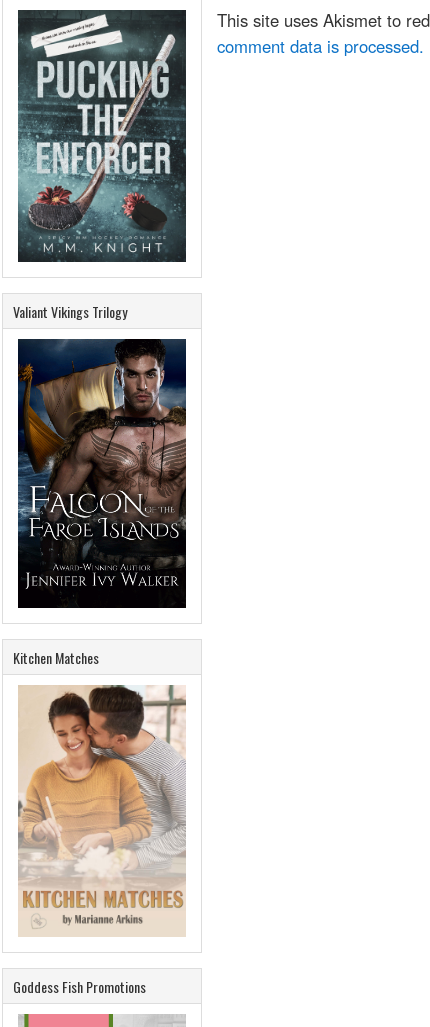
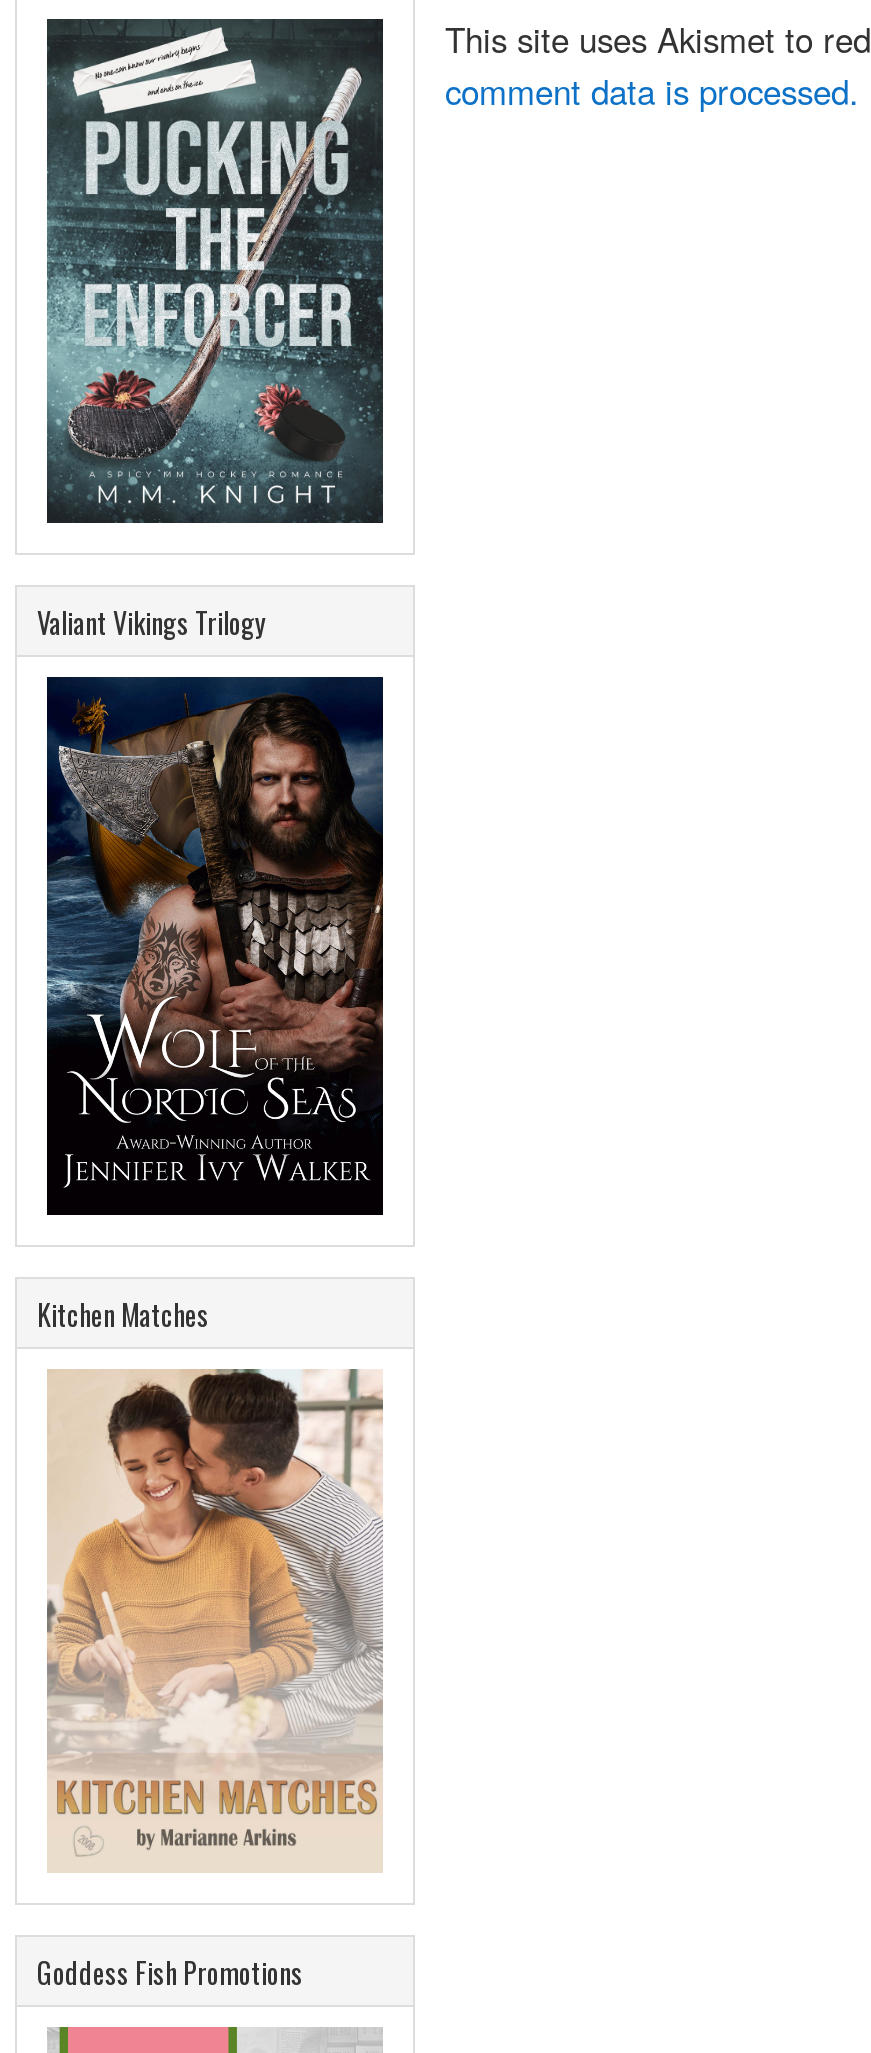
- [image]
+ [image]
